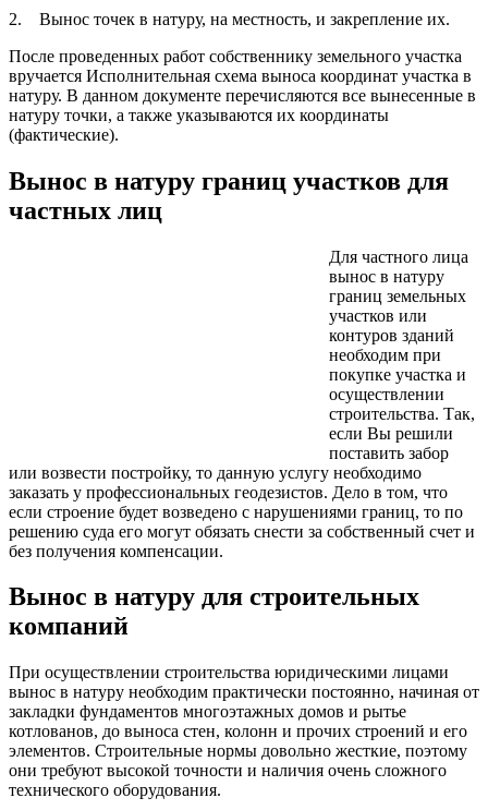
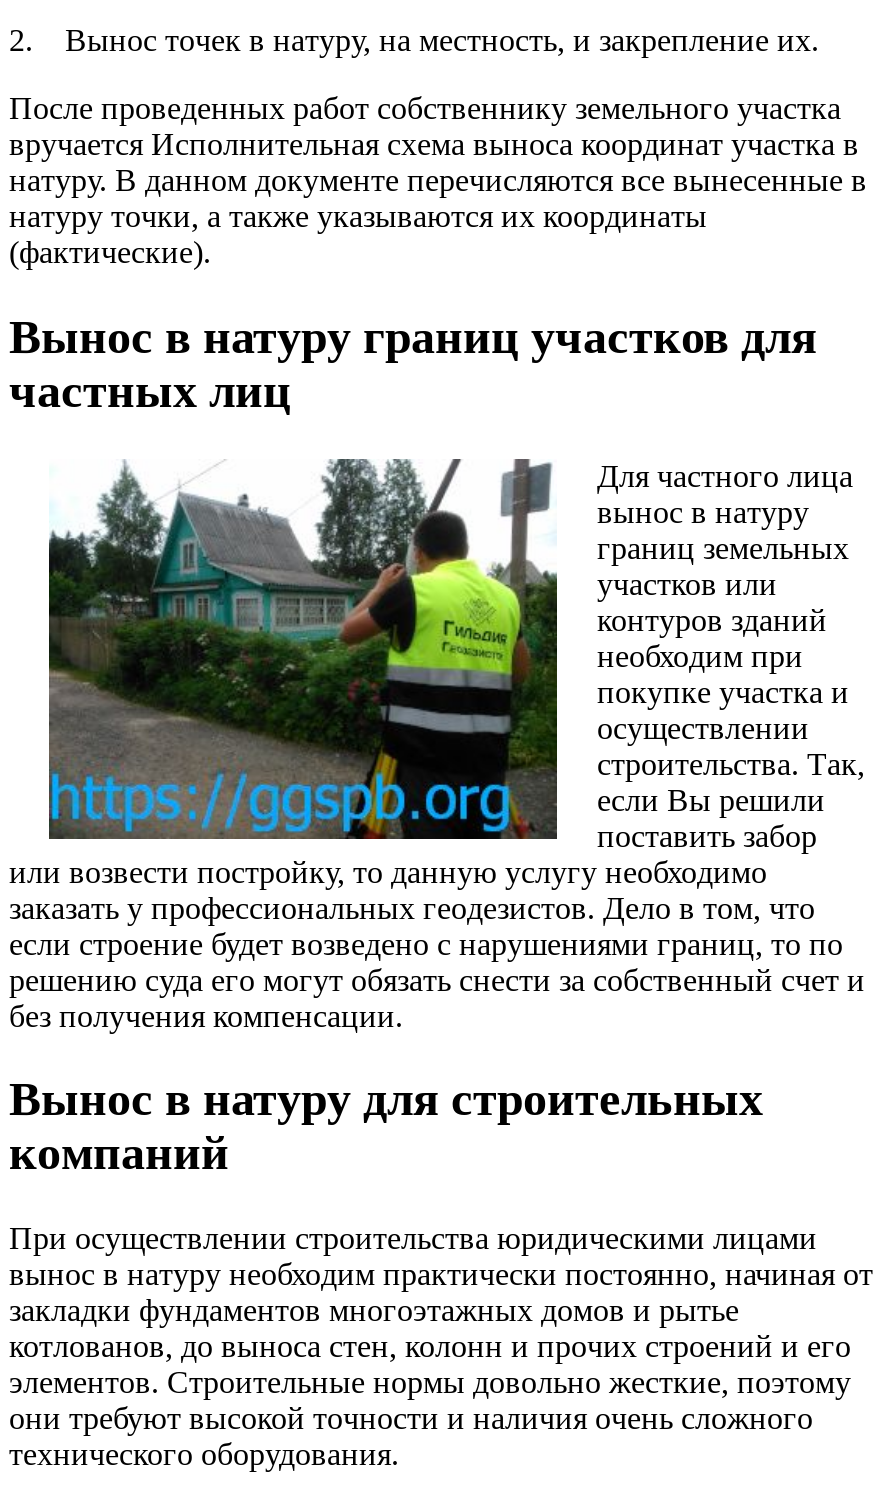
+ [image]
